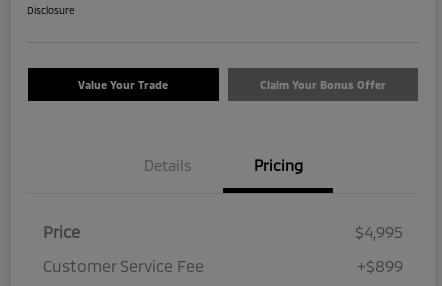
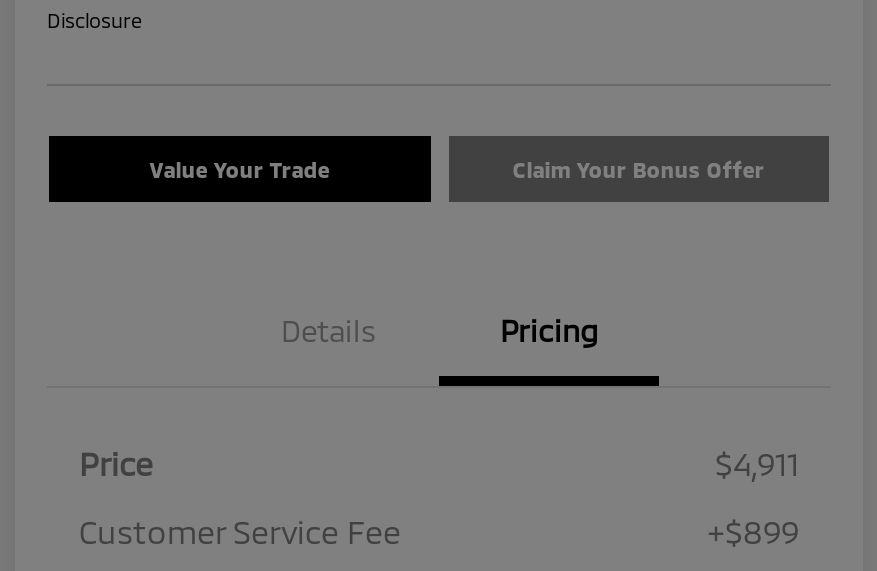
- $4,995
+ $4,911
